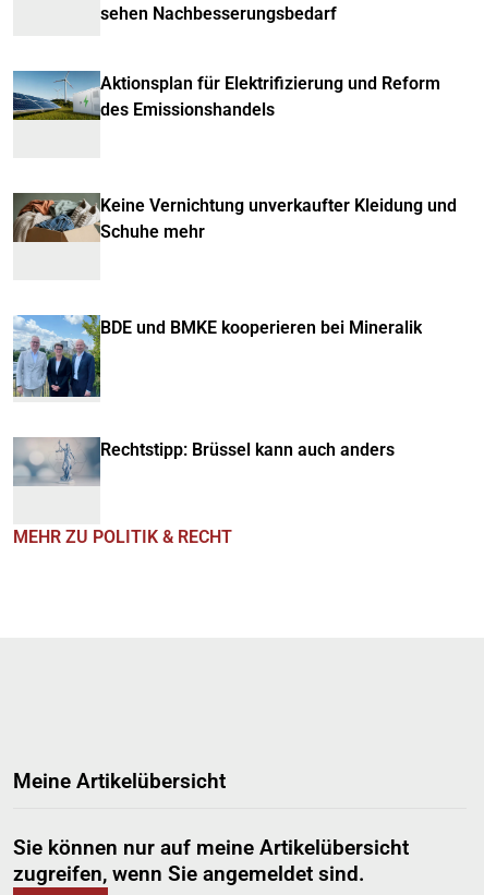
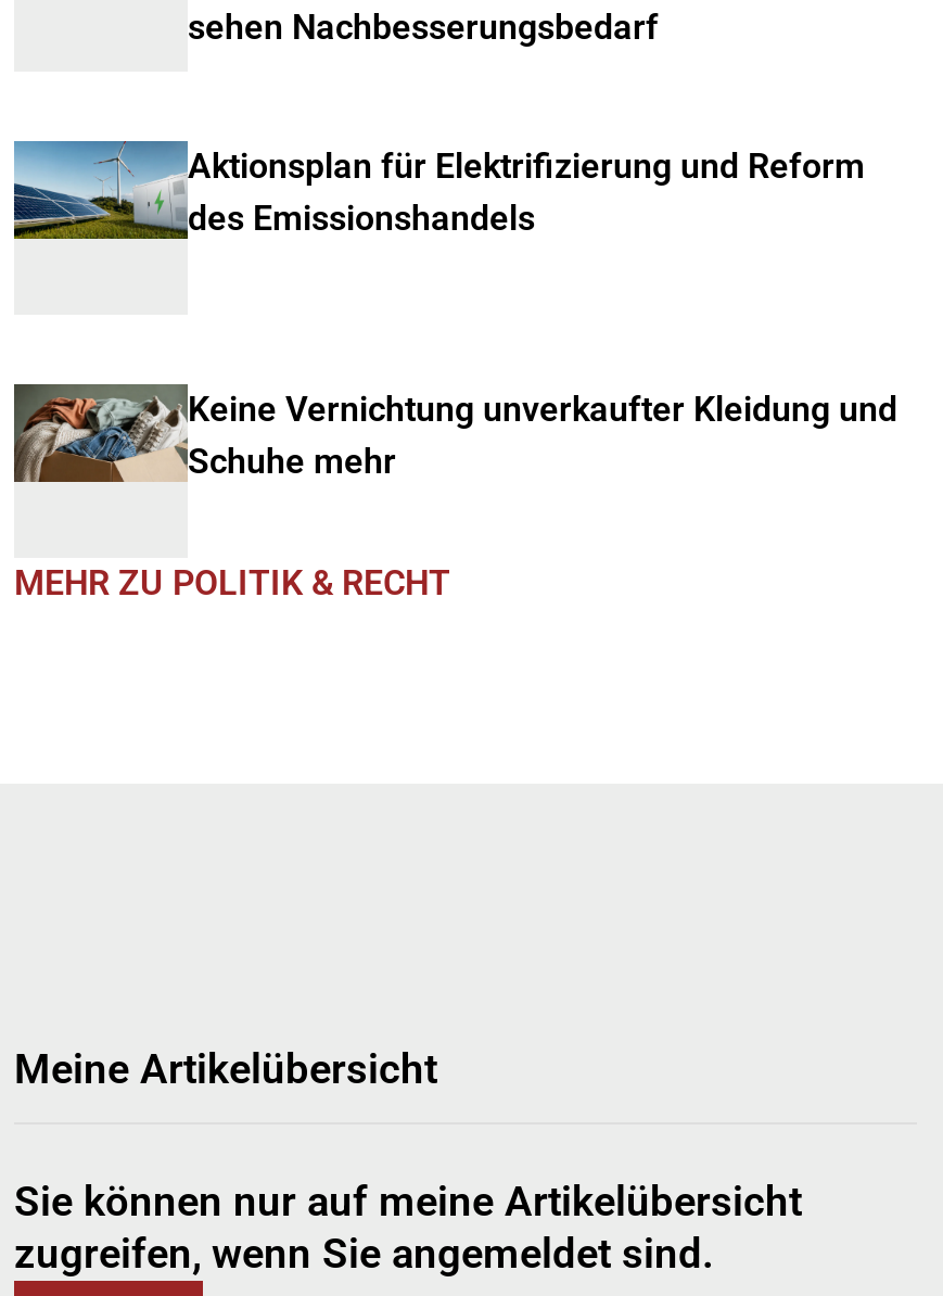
- [image]
- BDE und BMKE kooperieren bei Mineralik

- [image]
- Rechtstipp: Brüssel kann auch anders
